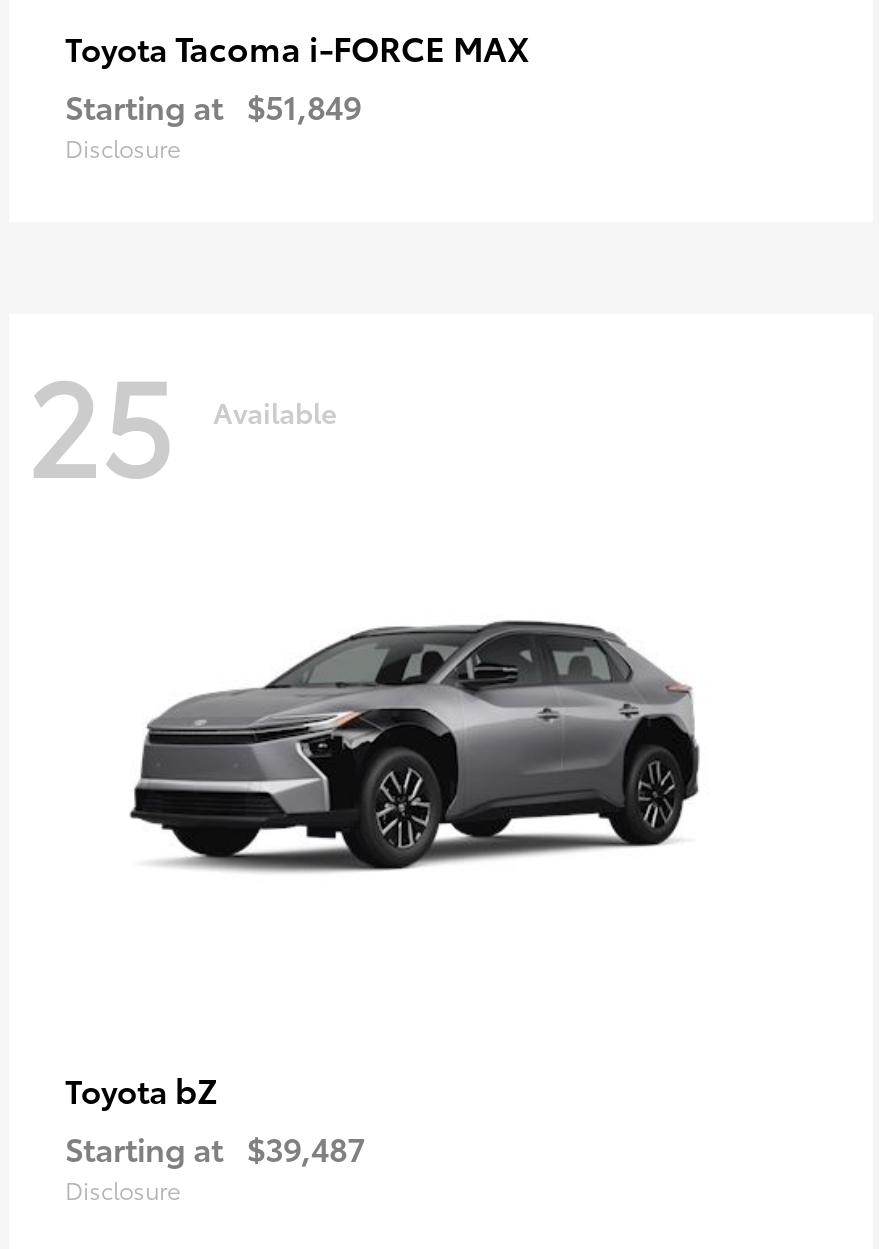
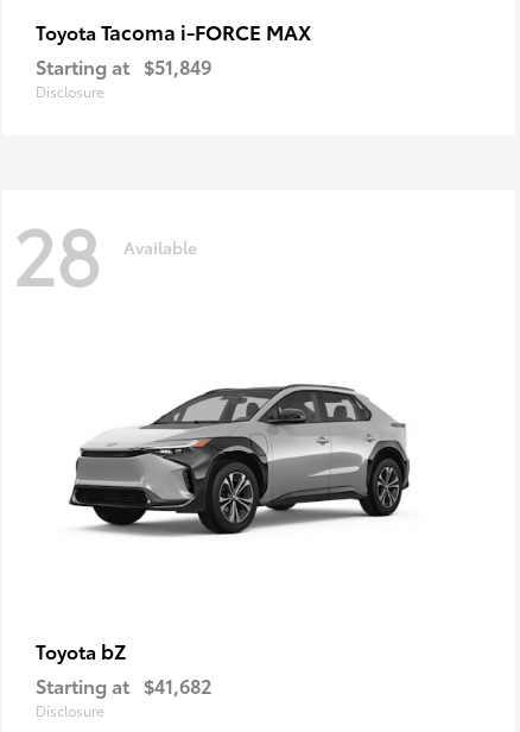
- 25 Available
+ 28 Available

- [image]
+ [image]

- Starting at $39,487
+ Starting at $41,682
